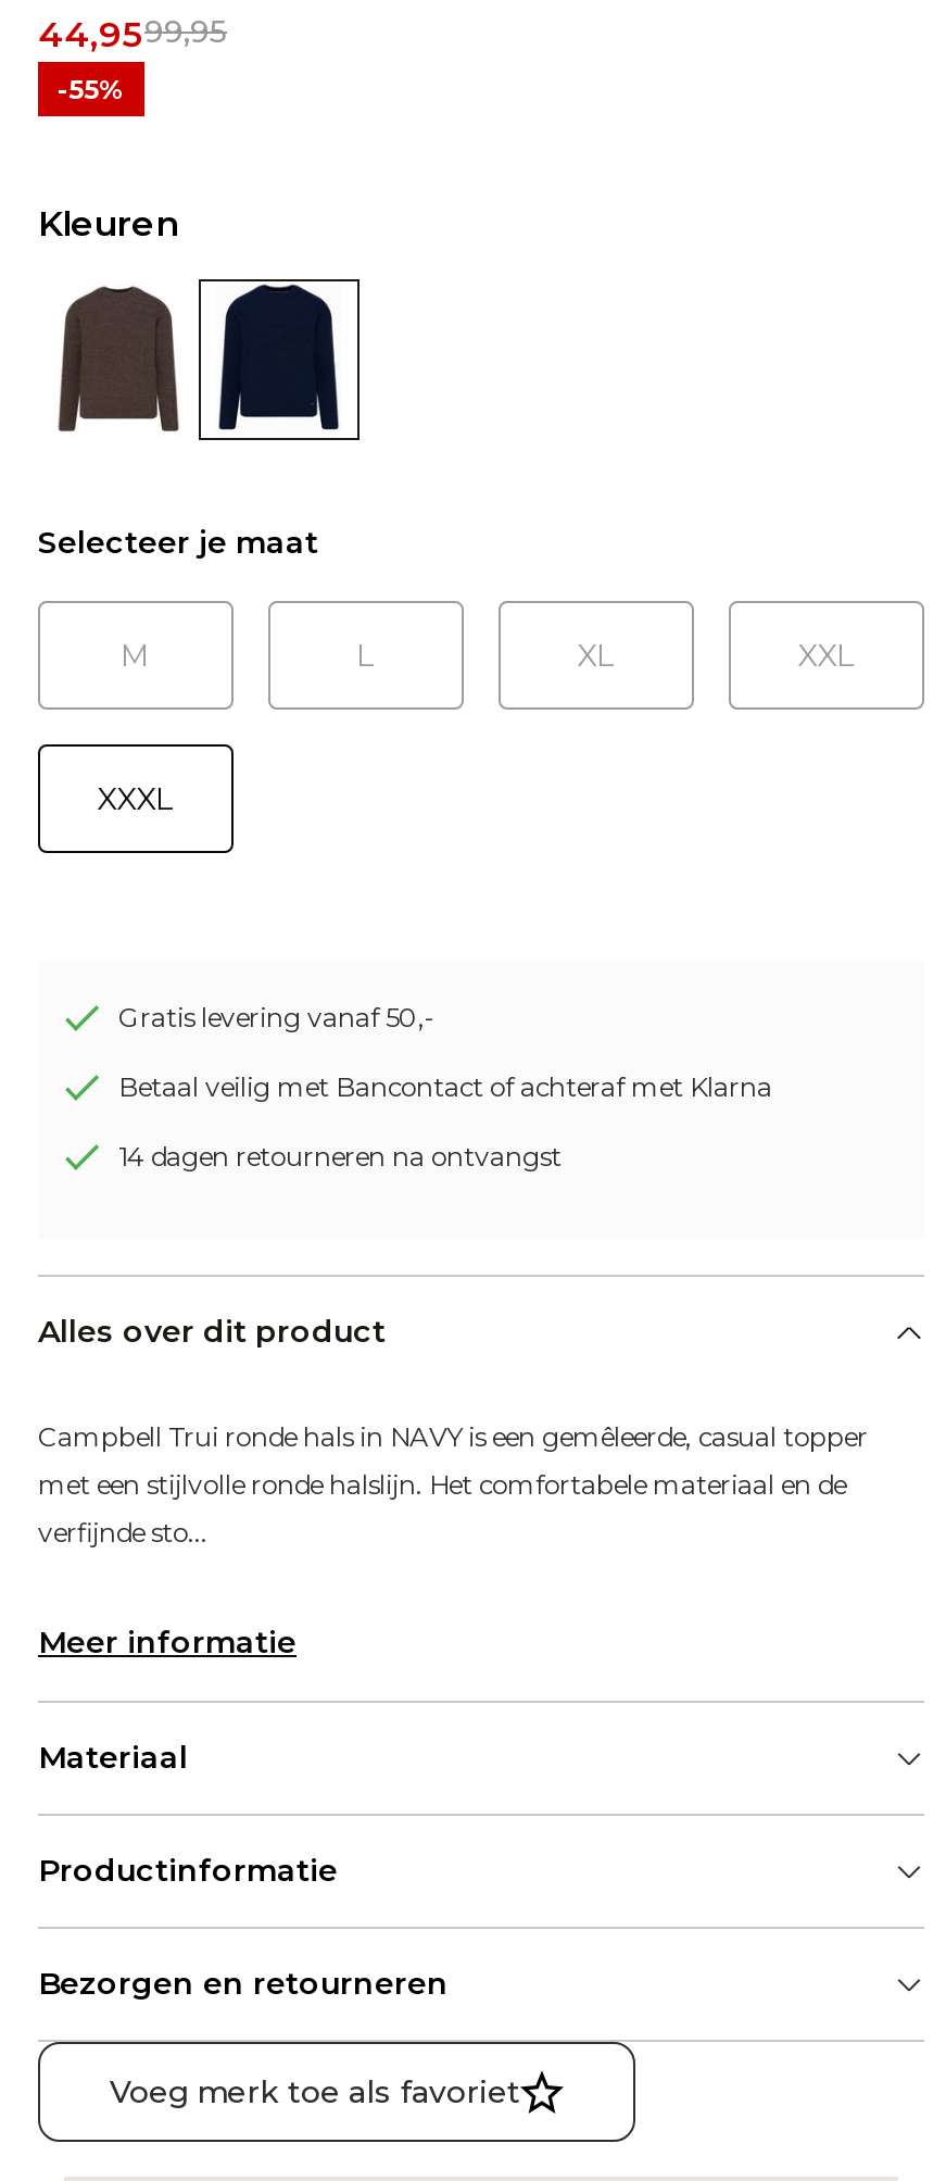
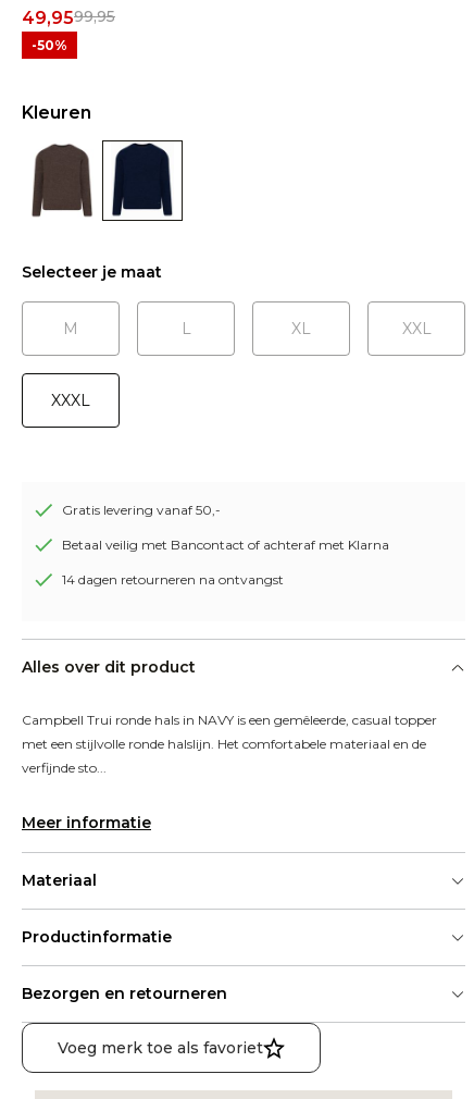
- 44,95 99,95
+ 49,95 99,95

- -55%
+ -50%
